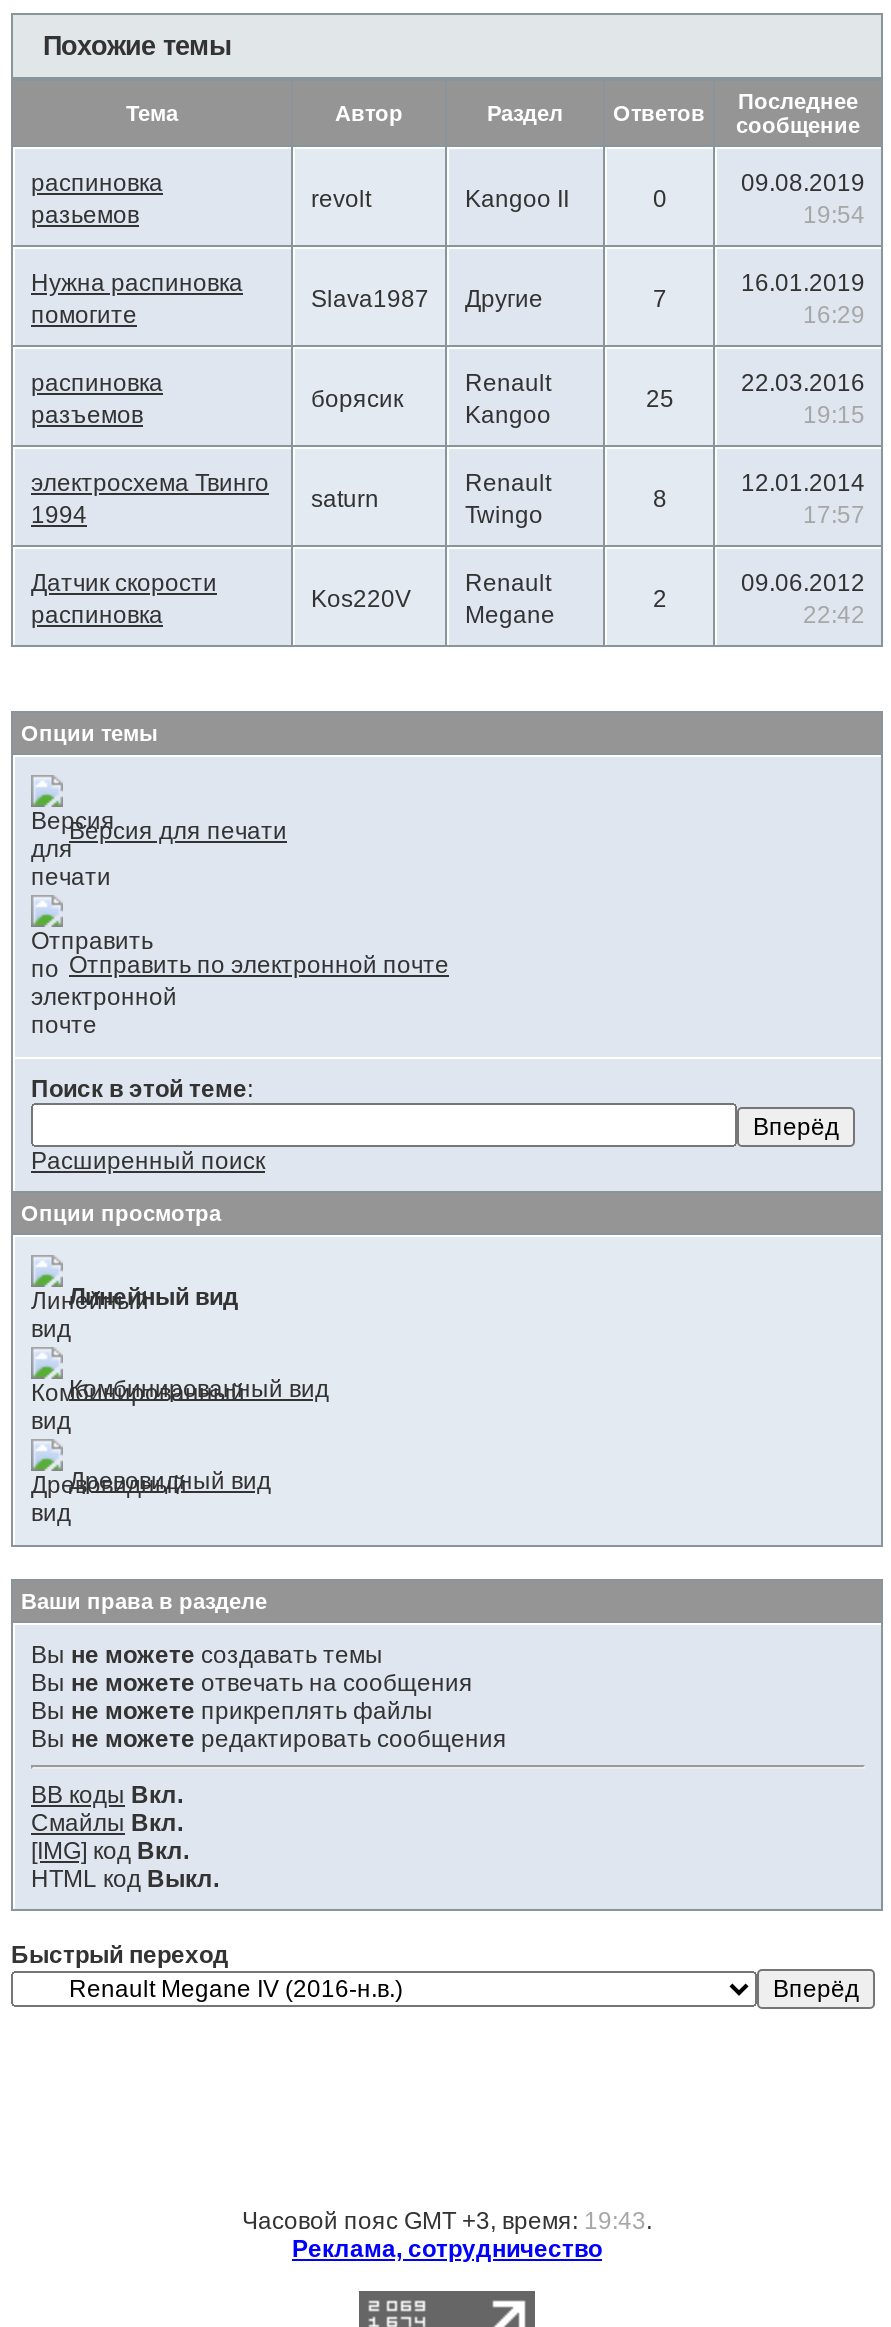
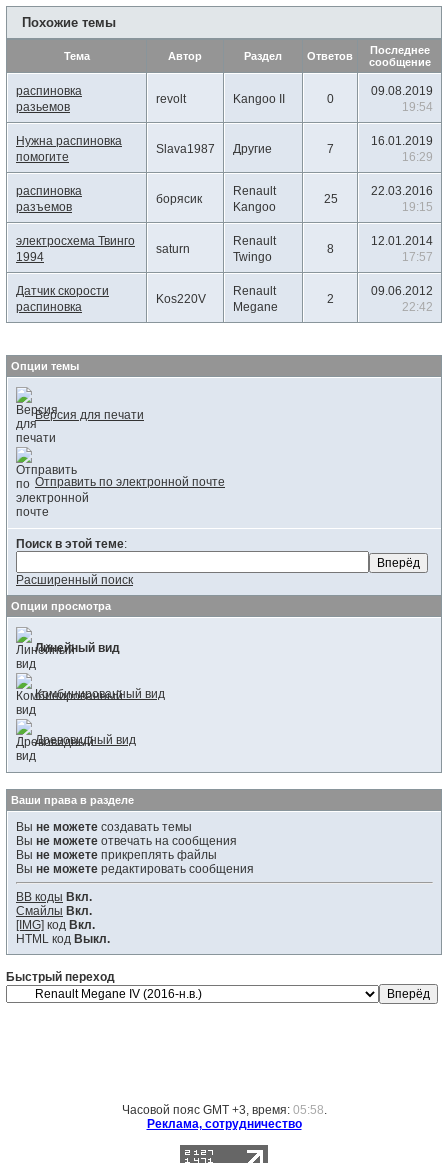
- Часовой пояс GMT +3, время: 19:43.
+ Часовой пояс GMT +3, время: 05:58.
